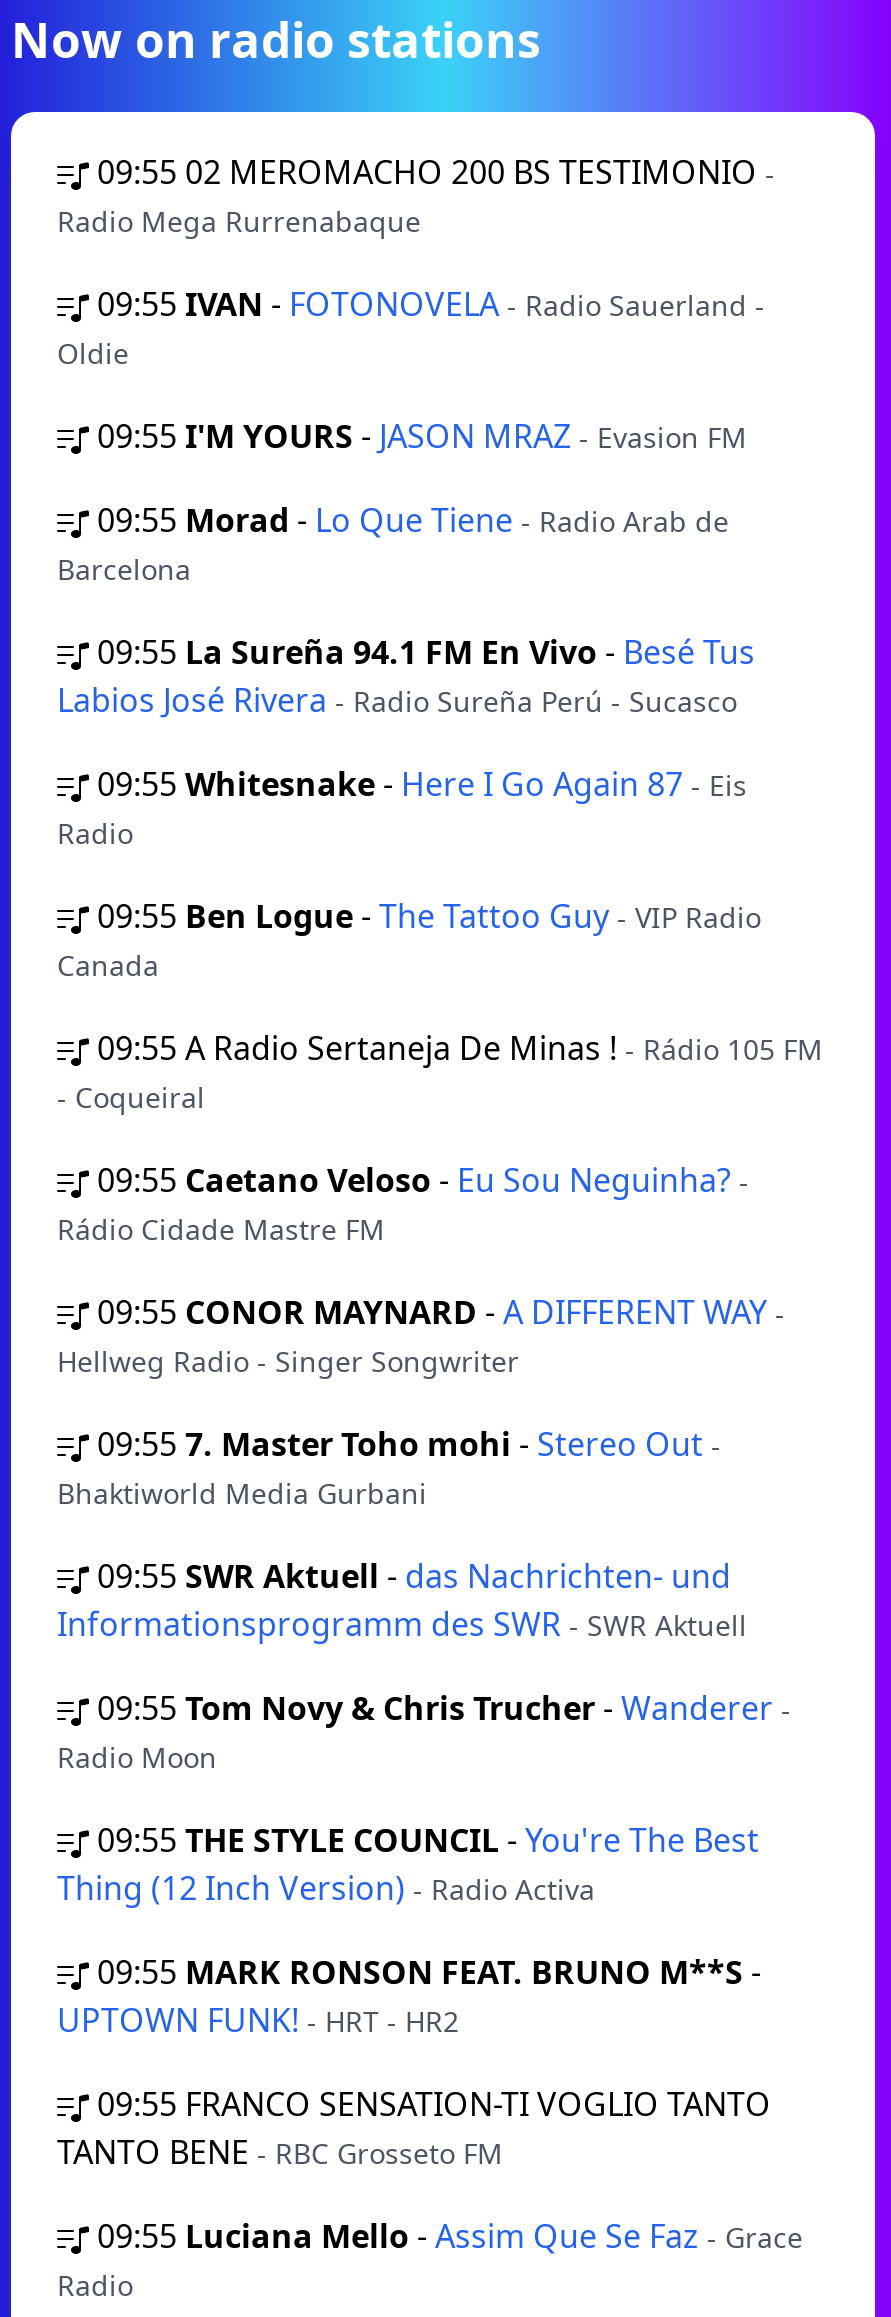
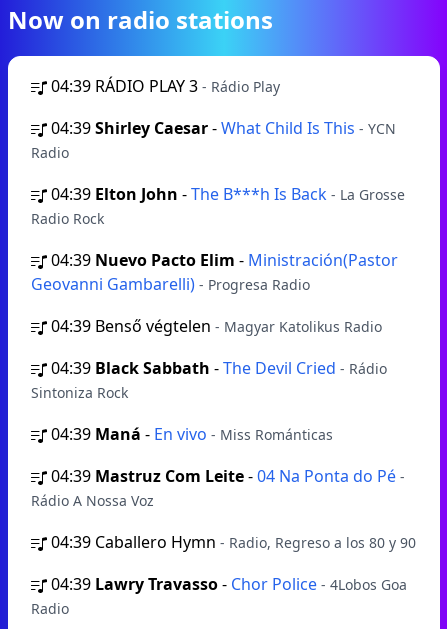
- 09:55 02 MEROMACHO 200 BS TESTIMONIO -
- Radio Mega Rurrenabaque
- 09:55 IVAN - FOTONOVELA - Radio Sauerland -
- Oldie
- 09:55 I'M YOURS - JASON MRAZ - Evasion FM
- 09:55 Morad - Lo Que Tiene - Radio Arab de
- Barcelona
- 09:55 La Sureña 94.1 FM En Vivo - Besé Tus
- Labios José Rivera - Radio Sureña Perú - Sucasco
- 09:55 Whitesnake - Here I Go Again 87 - Eis
+ 04:39 RÁDIO PLAY 3 - Rádio Play
+ 04:39 Shirley Caesar - What Child Is This - YCN

- 09:55 Ben Logue - The Tattoo Guy - VIP Radio
- Canada
- 09:55 A Radio Sertaneja De Minas ! - Rádio 105 FM
- - Coqueiral
- 09:55 Caetano Veloso - Eu Sou Neguinha? -
- Rádio Cidade Mastre FM
- 09:55 CONOR MAYNARD - A DIFFERENT WAY -
- Hellweg Radio - Singer Songwriter
- 09:55 7. Master Toho mohi - Stereo Out -
- Bhaktiworld Media Gurbani
- 09:55 SWR Aktuell - das Nachrichten- und
- Informationsprogramm des SWR - SWR Aktuell
- 09:55 Tom Novy & Chris Trucher - Wanderer -
- Radio Moon
- 09:55 THE STYLE COUNCIL - You're The Best
- Thing (12 Inch Version) - Radio Activa
- 09:55 MARK RONSON FEAT. BRUNO M**S -
- UPTOWN FUNK! - HRT - HR2
- 09:55 FRANCO SENSATION-TI VOGLIO TANTO
- TANTO BENE - RBC Grosseto FM
- 09:55 Luciana Mello - Assim Que Se Faz - Grace
+ 04:39 Elton John - The B***h Is Back - La Grosse
+ Radio Rock
+ 04:39 Nuevo Pacto Elim - Ministración(Pastor
+ Geovanni Gambarelli) - Progresa Radio
+ 04:39 Benső végtelen - Magyar Katolikus Radio
+ 04:39 Black Sabbath - The Devil Cried - Rádio
+ Sintoniza Rock
+ 04:39 Maná - En vivo - Miss Románticas
+ 04:39 Mastruz Com Leite - 04 Na Ponta do Pé -
+ Rádio A Nossa Voz
+ 04:39 Caballero Hymn - Radio, Regreso a los 80 y 90
+ 04:39 Lawry Travasso - Chor Police - 4Lobos Goa
